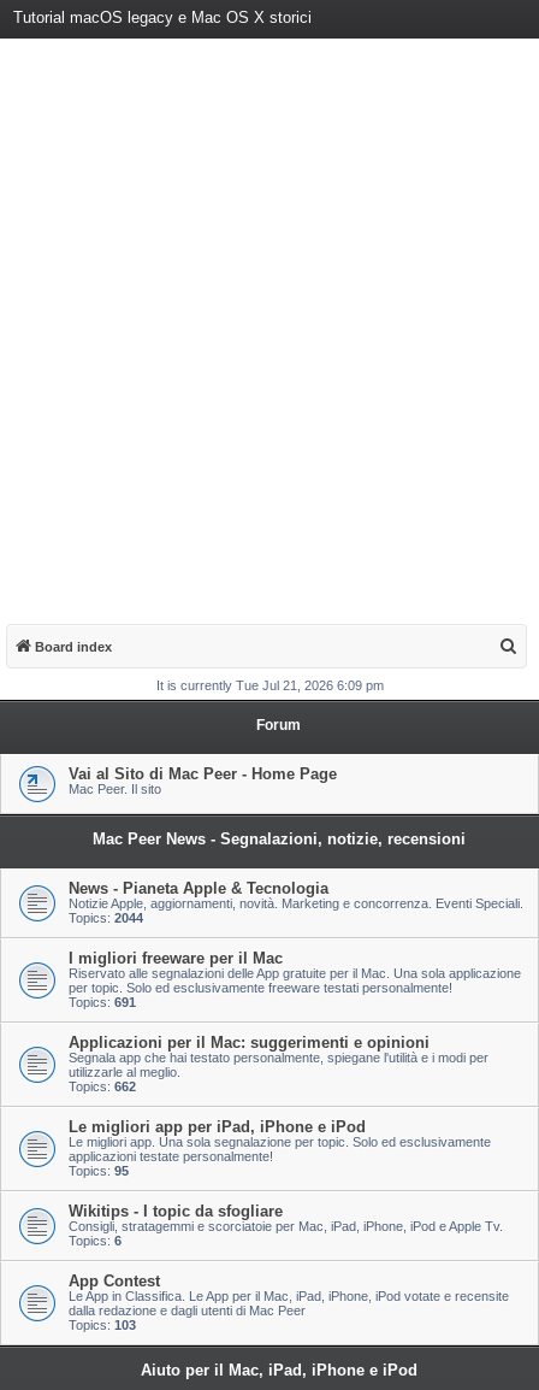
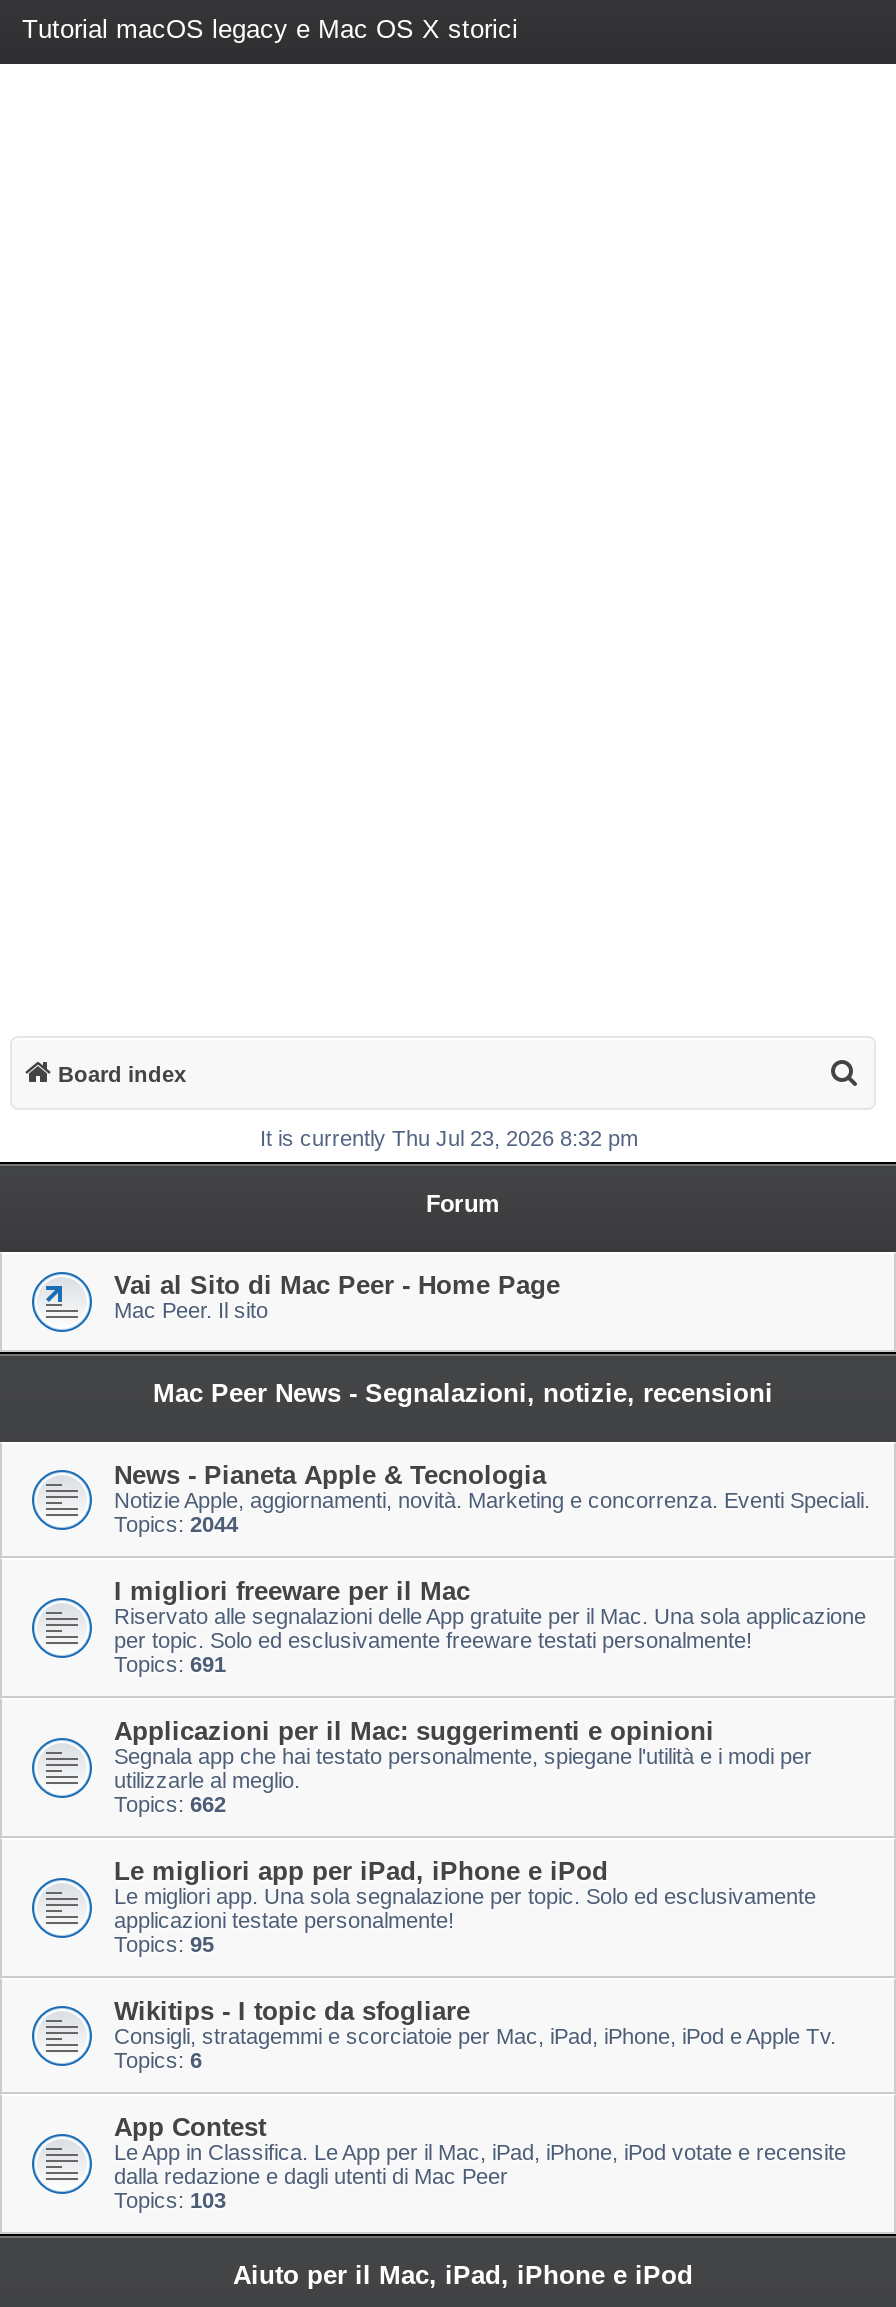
- It is currently Tue Jul 21, 2026 6:09 pm
+ It is currently Thu Jul 23, 2026 8:32 pm
